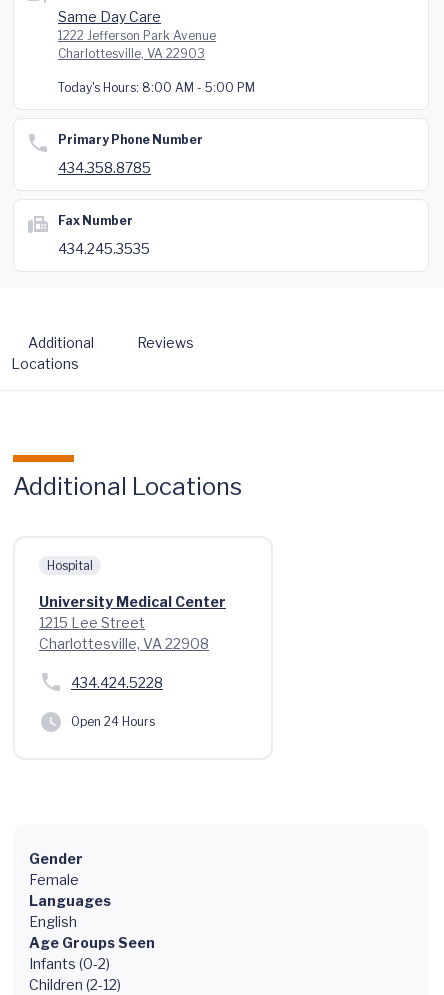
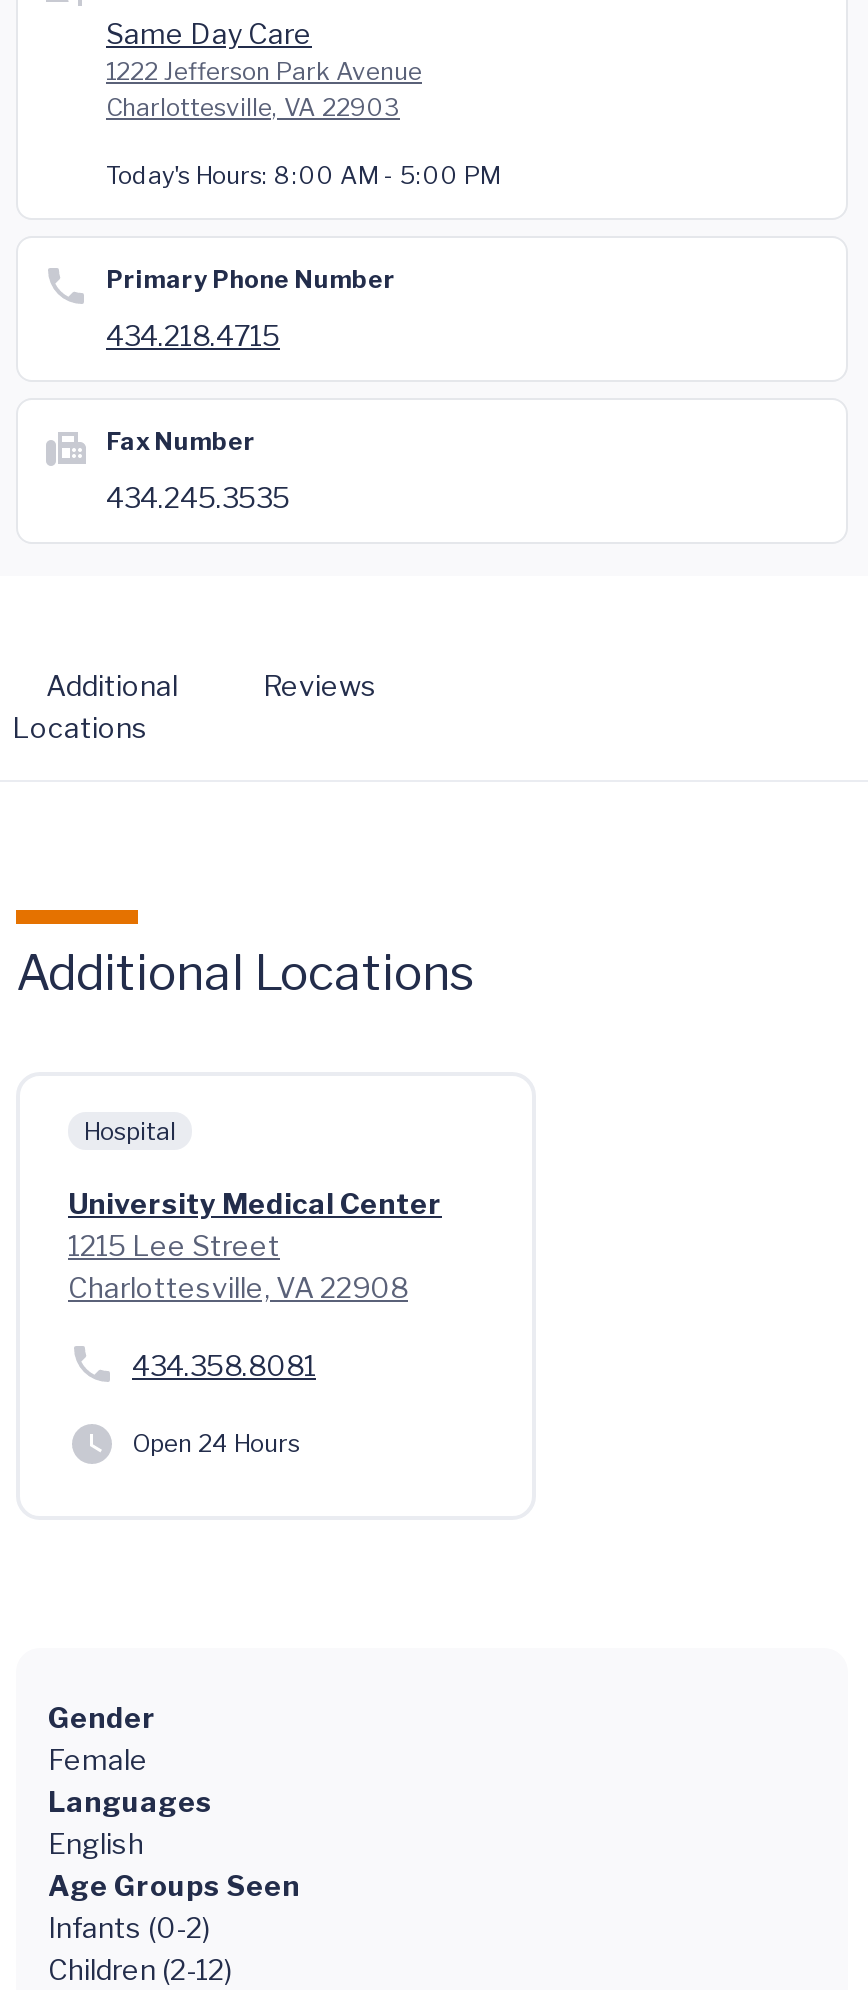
- 434.358.8785
+ 434.218.4715

- 434.424.5228
+ 434.358.8081
